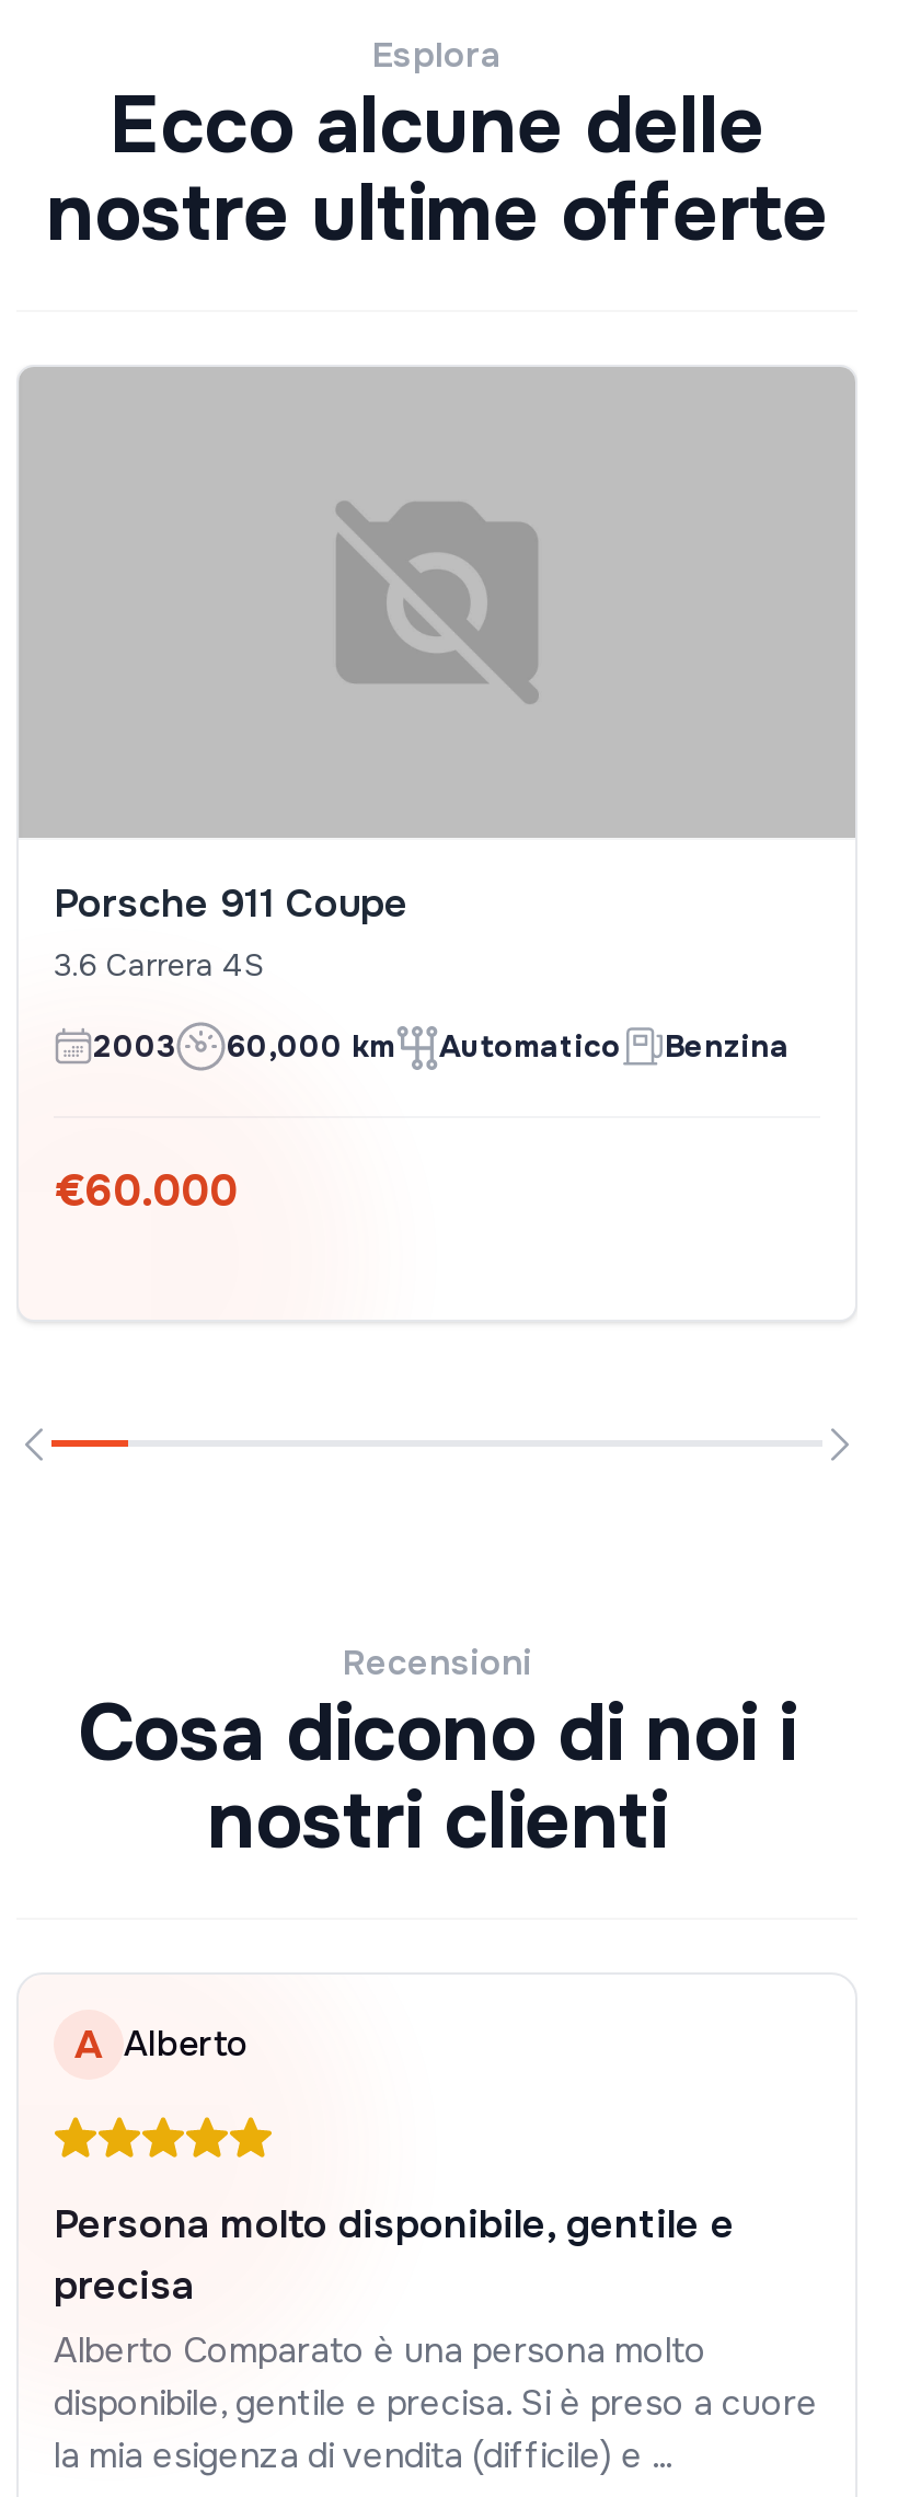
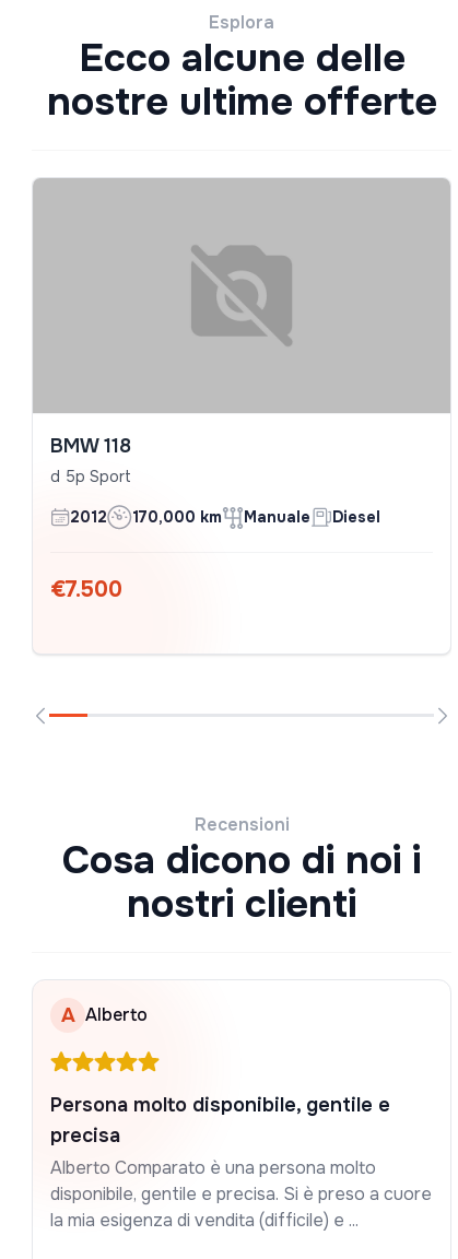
- Porsche 911 Coupe
- 3.6 Carrera 4S
+ BMW 118
+ d 5p Sport

- 2003
- 60,000 km
- Automatico
- Benzina
+ 2012
+ 170,000 km
+ Manuale
+ Diesel

- €60.000
+ €7.500
